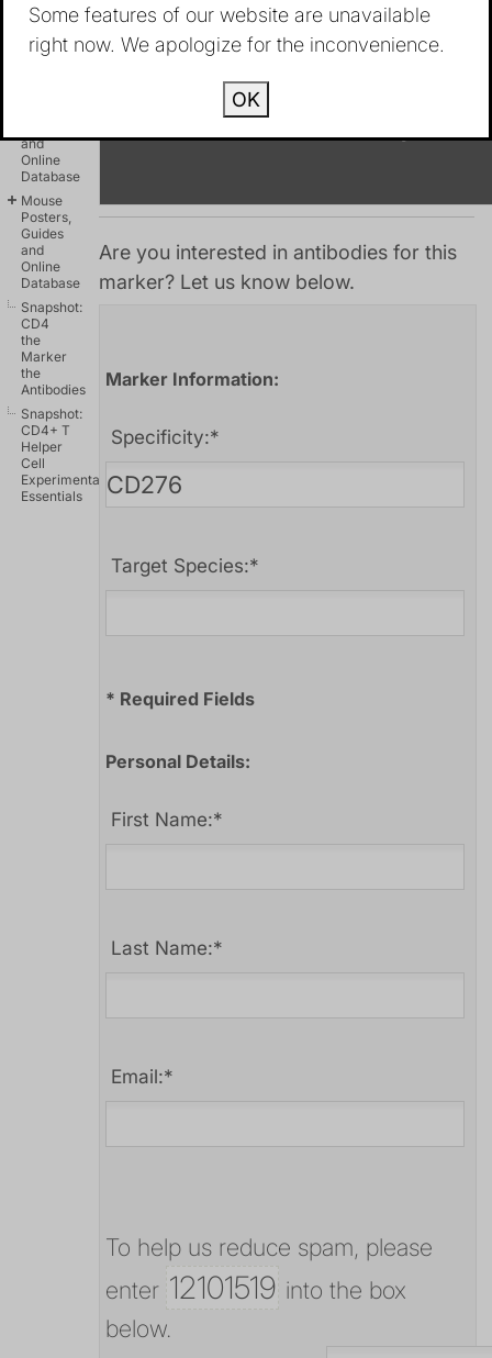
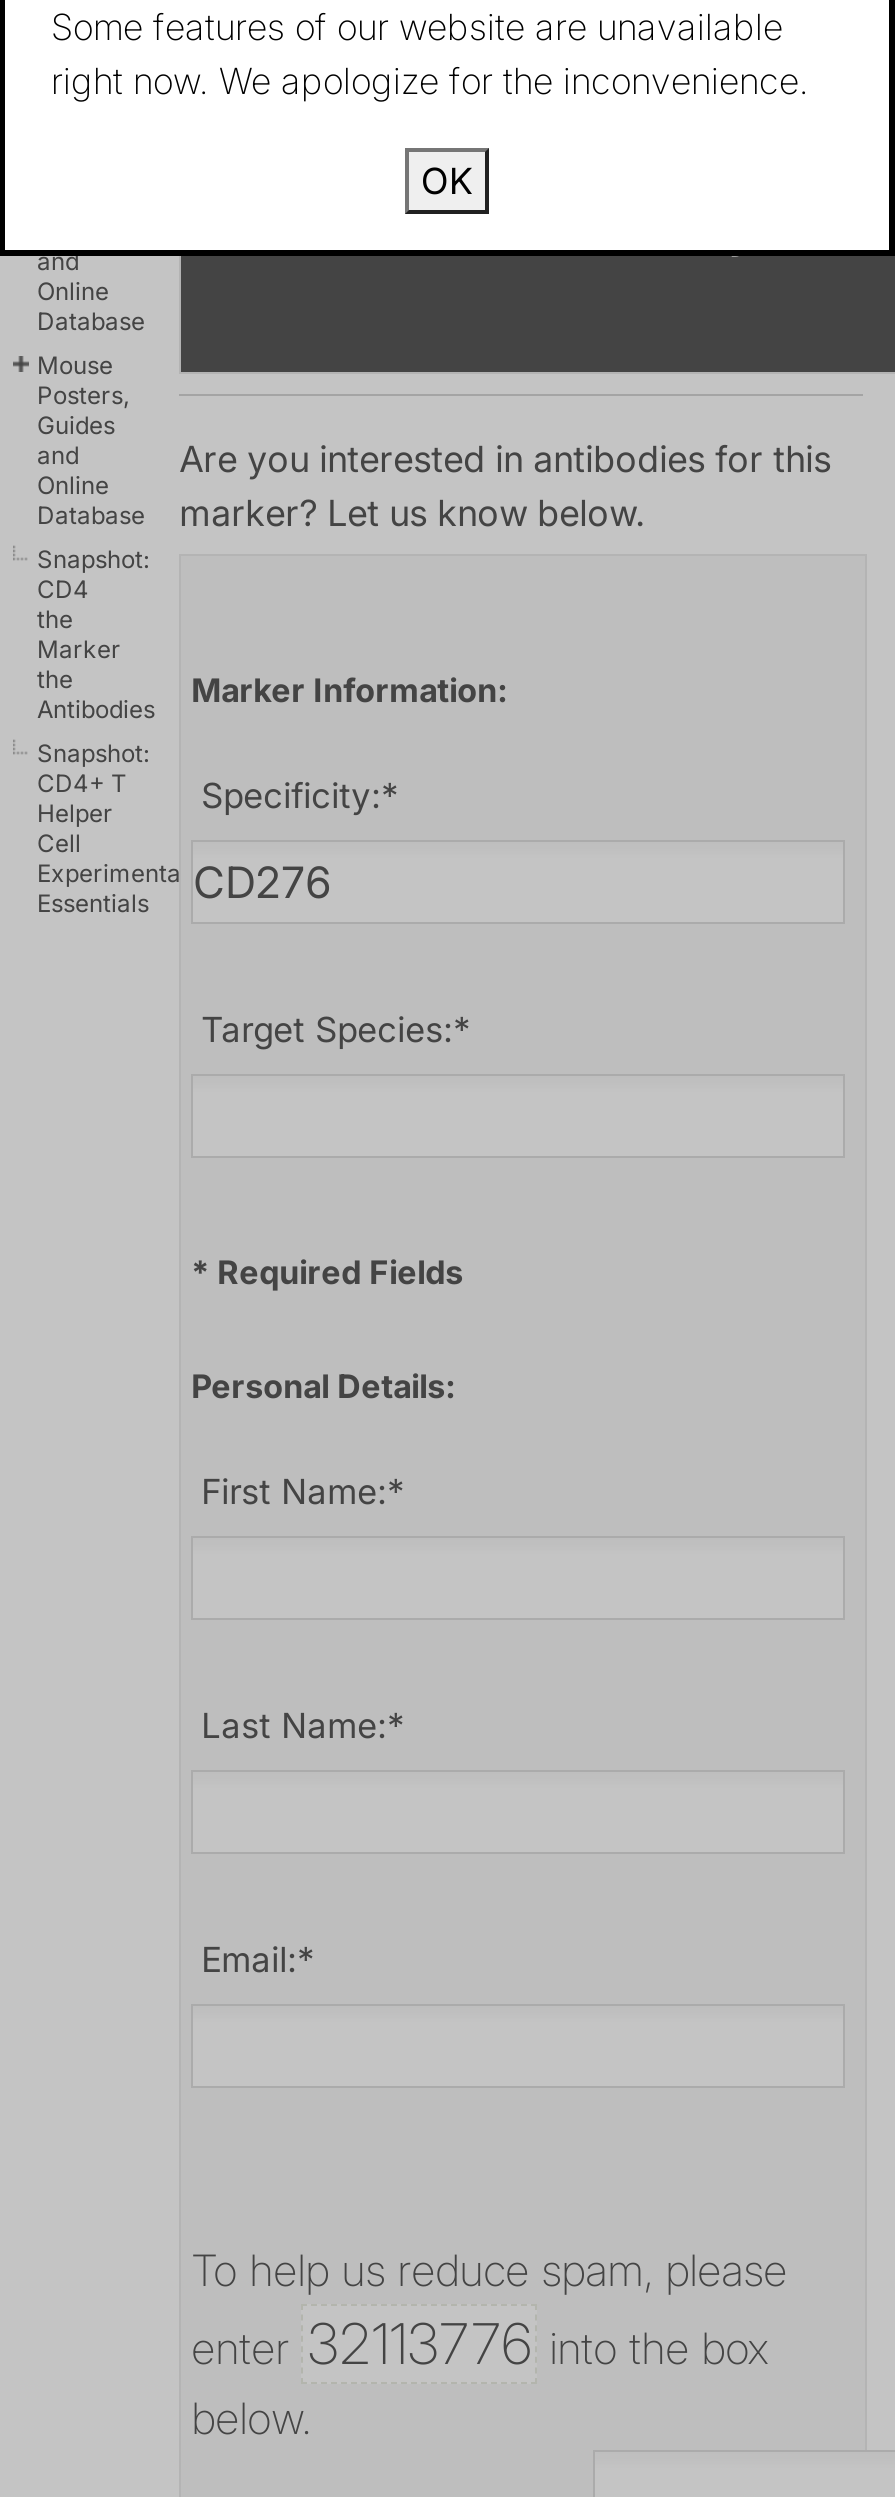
- enter 12101519 into the box
+ enter 32113776 into the box
